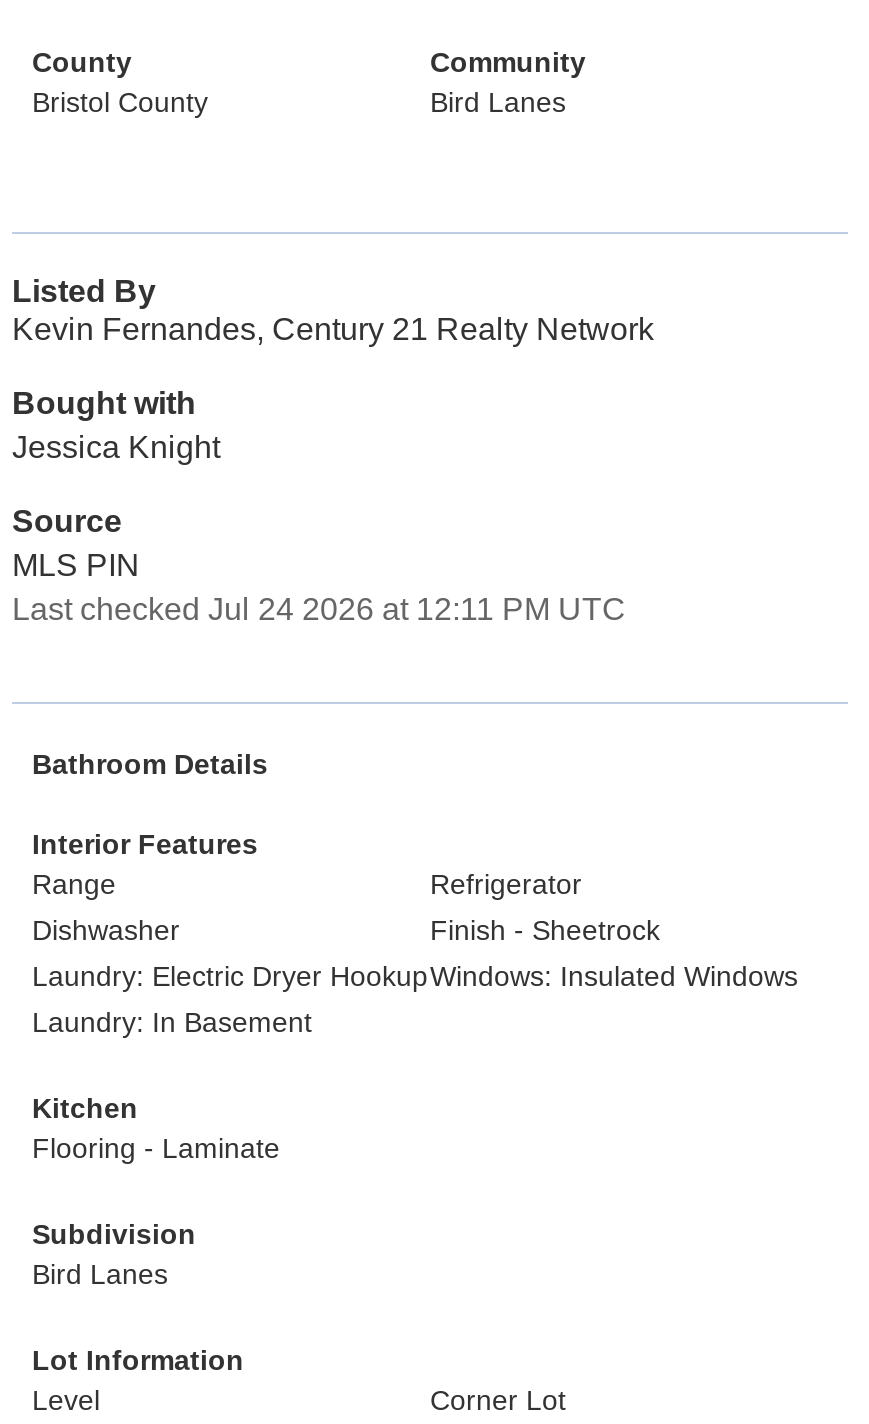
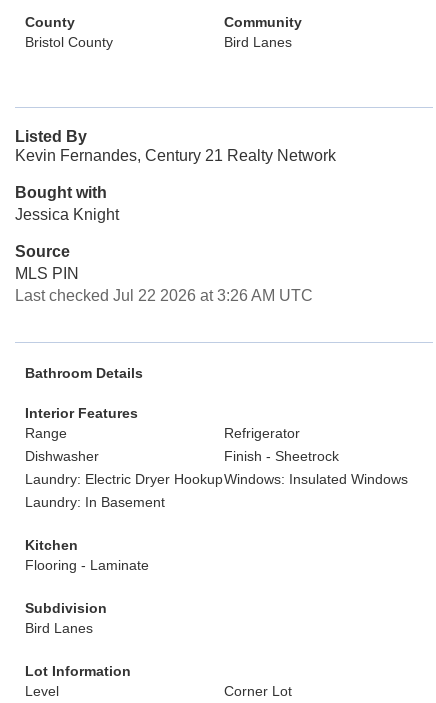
- Last checked Jul 24 2026 at 12:11 PM UTC
+ Last checked Jul 22 2026 at 3:26 AM UTC
